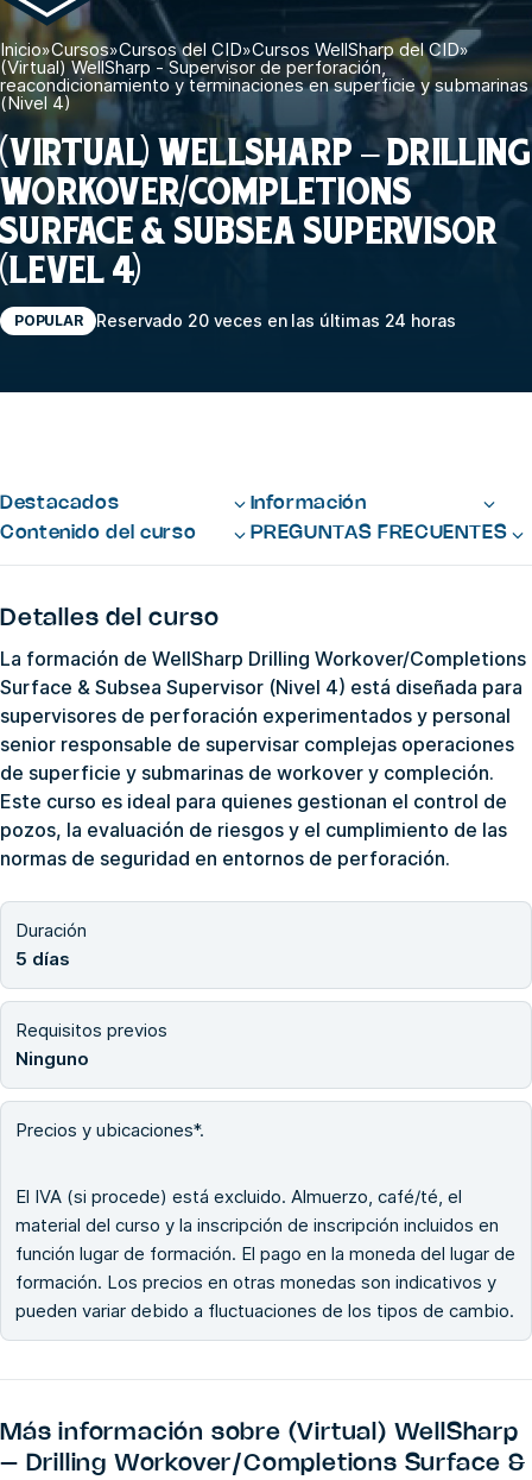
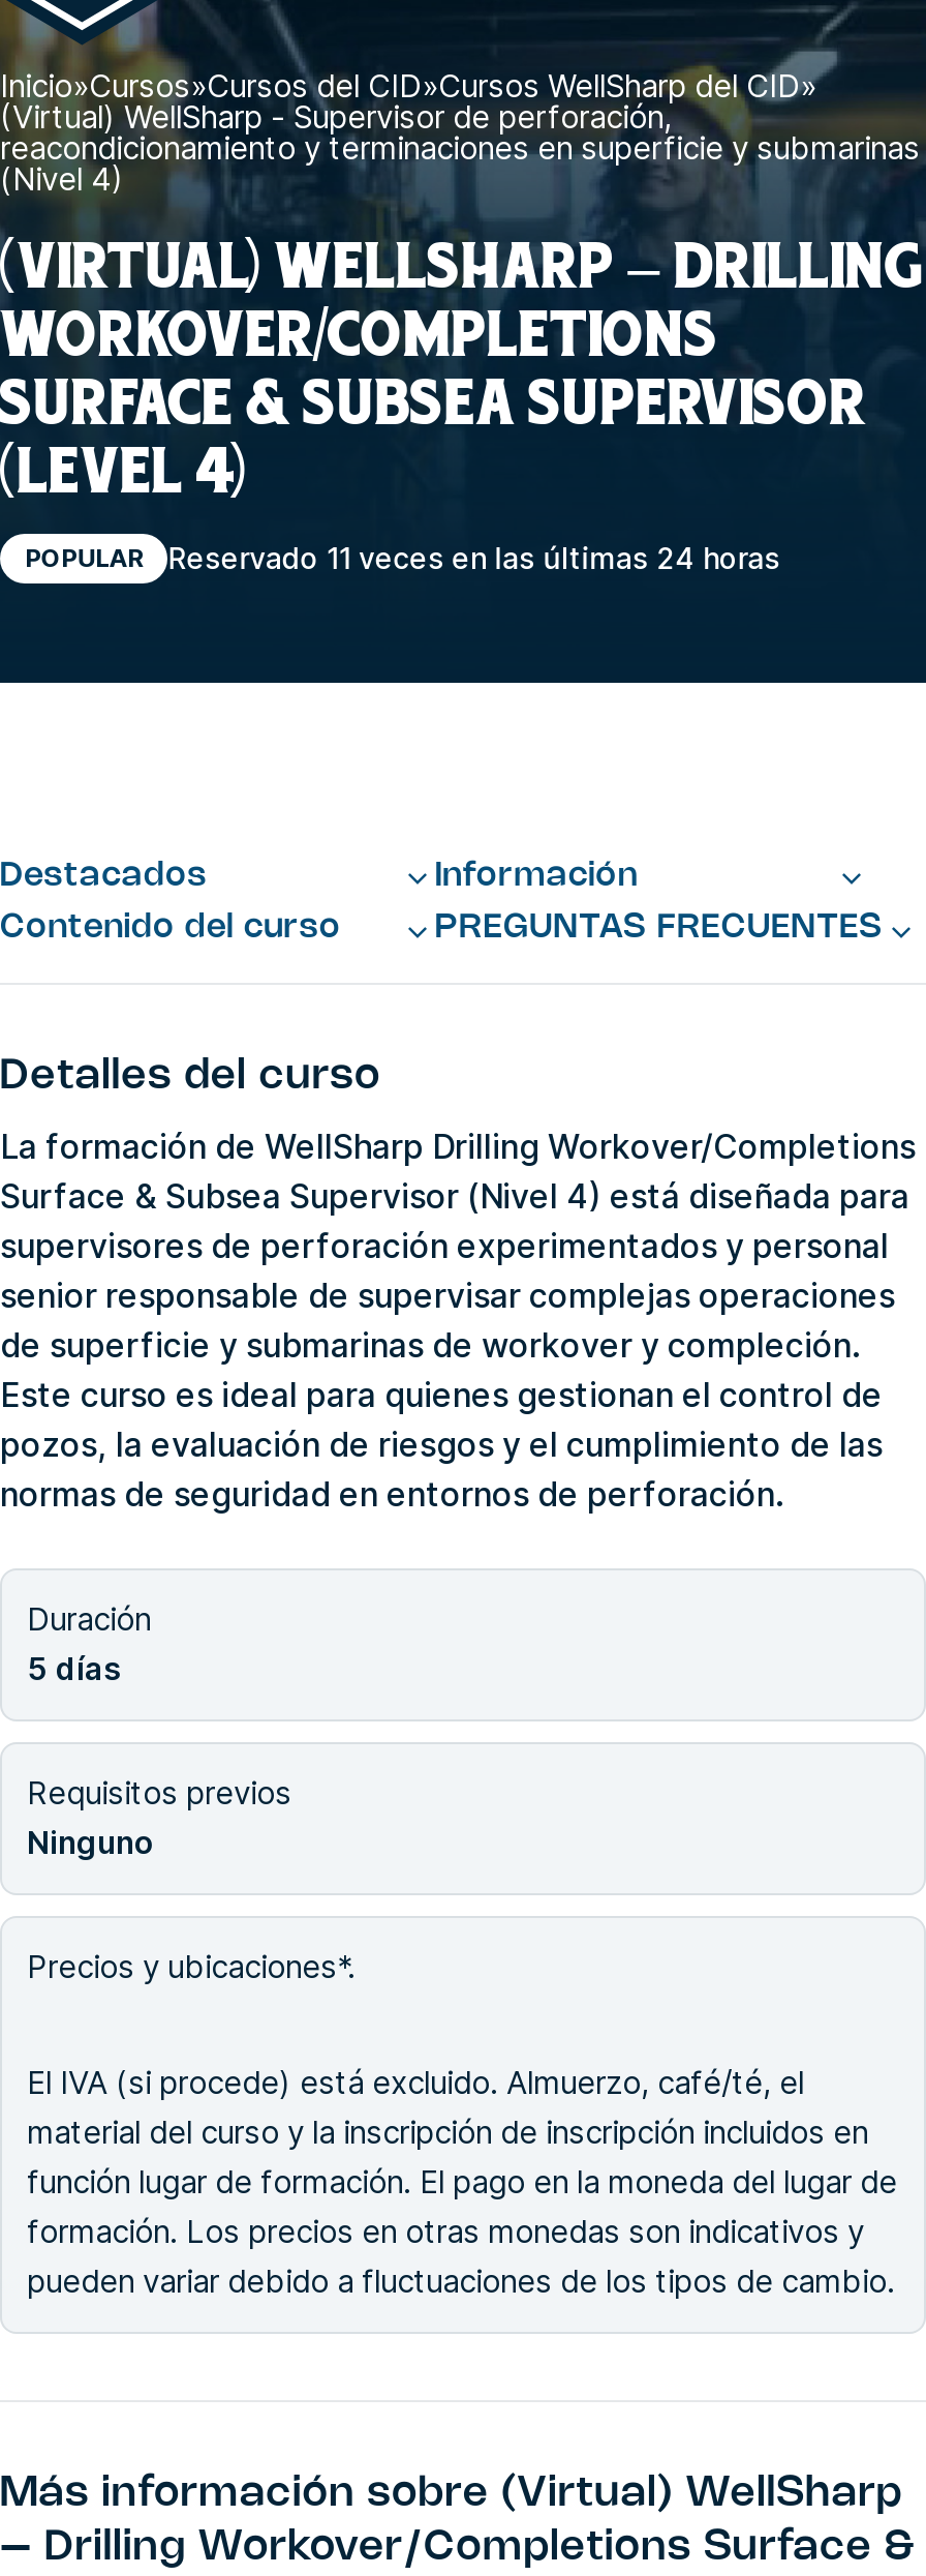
- Reservado 20 veces en las últimas 24 horas
+ Reservado 11 veces en las últimas 24 horas
